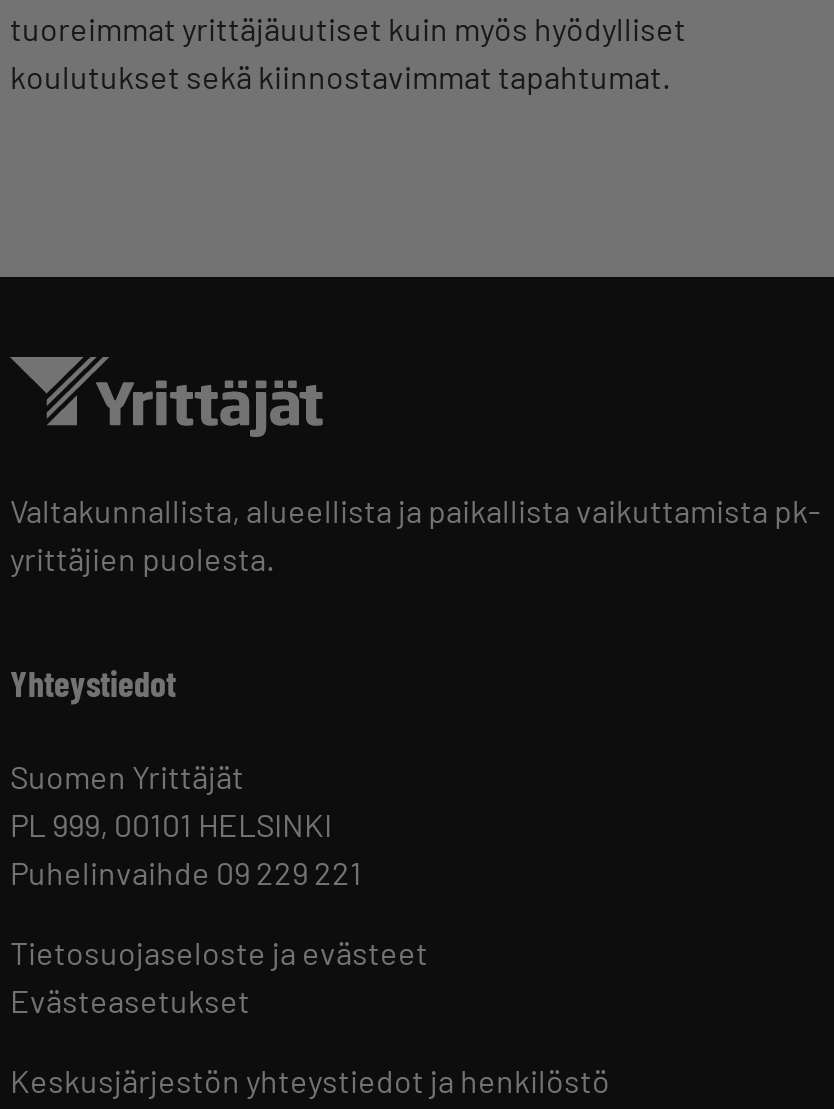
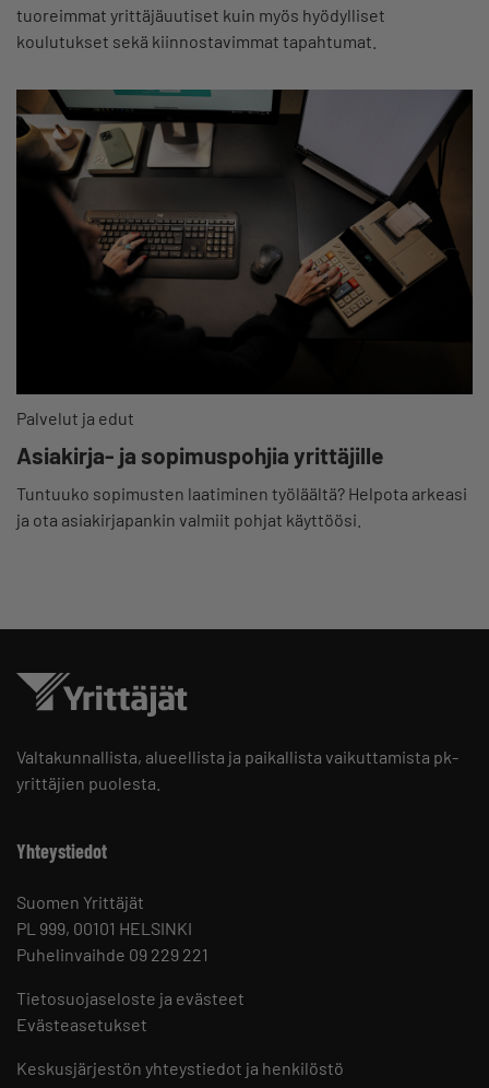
+ [image]
+ Palvelut ja edut
+ Asiakirja- ja sopimuspohjia yrittäjille
+ Tuntuuko sopimusten laatiminen työläältä? Helpota arkeasi
+ ja ota asiakirjapankin valmiit pohjat käyttöösi.
